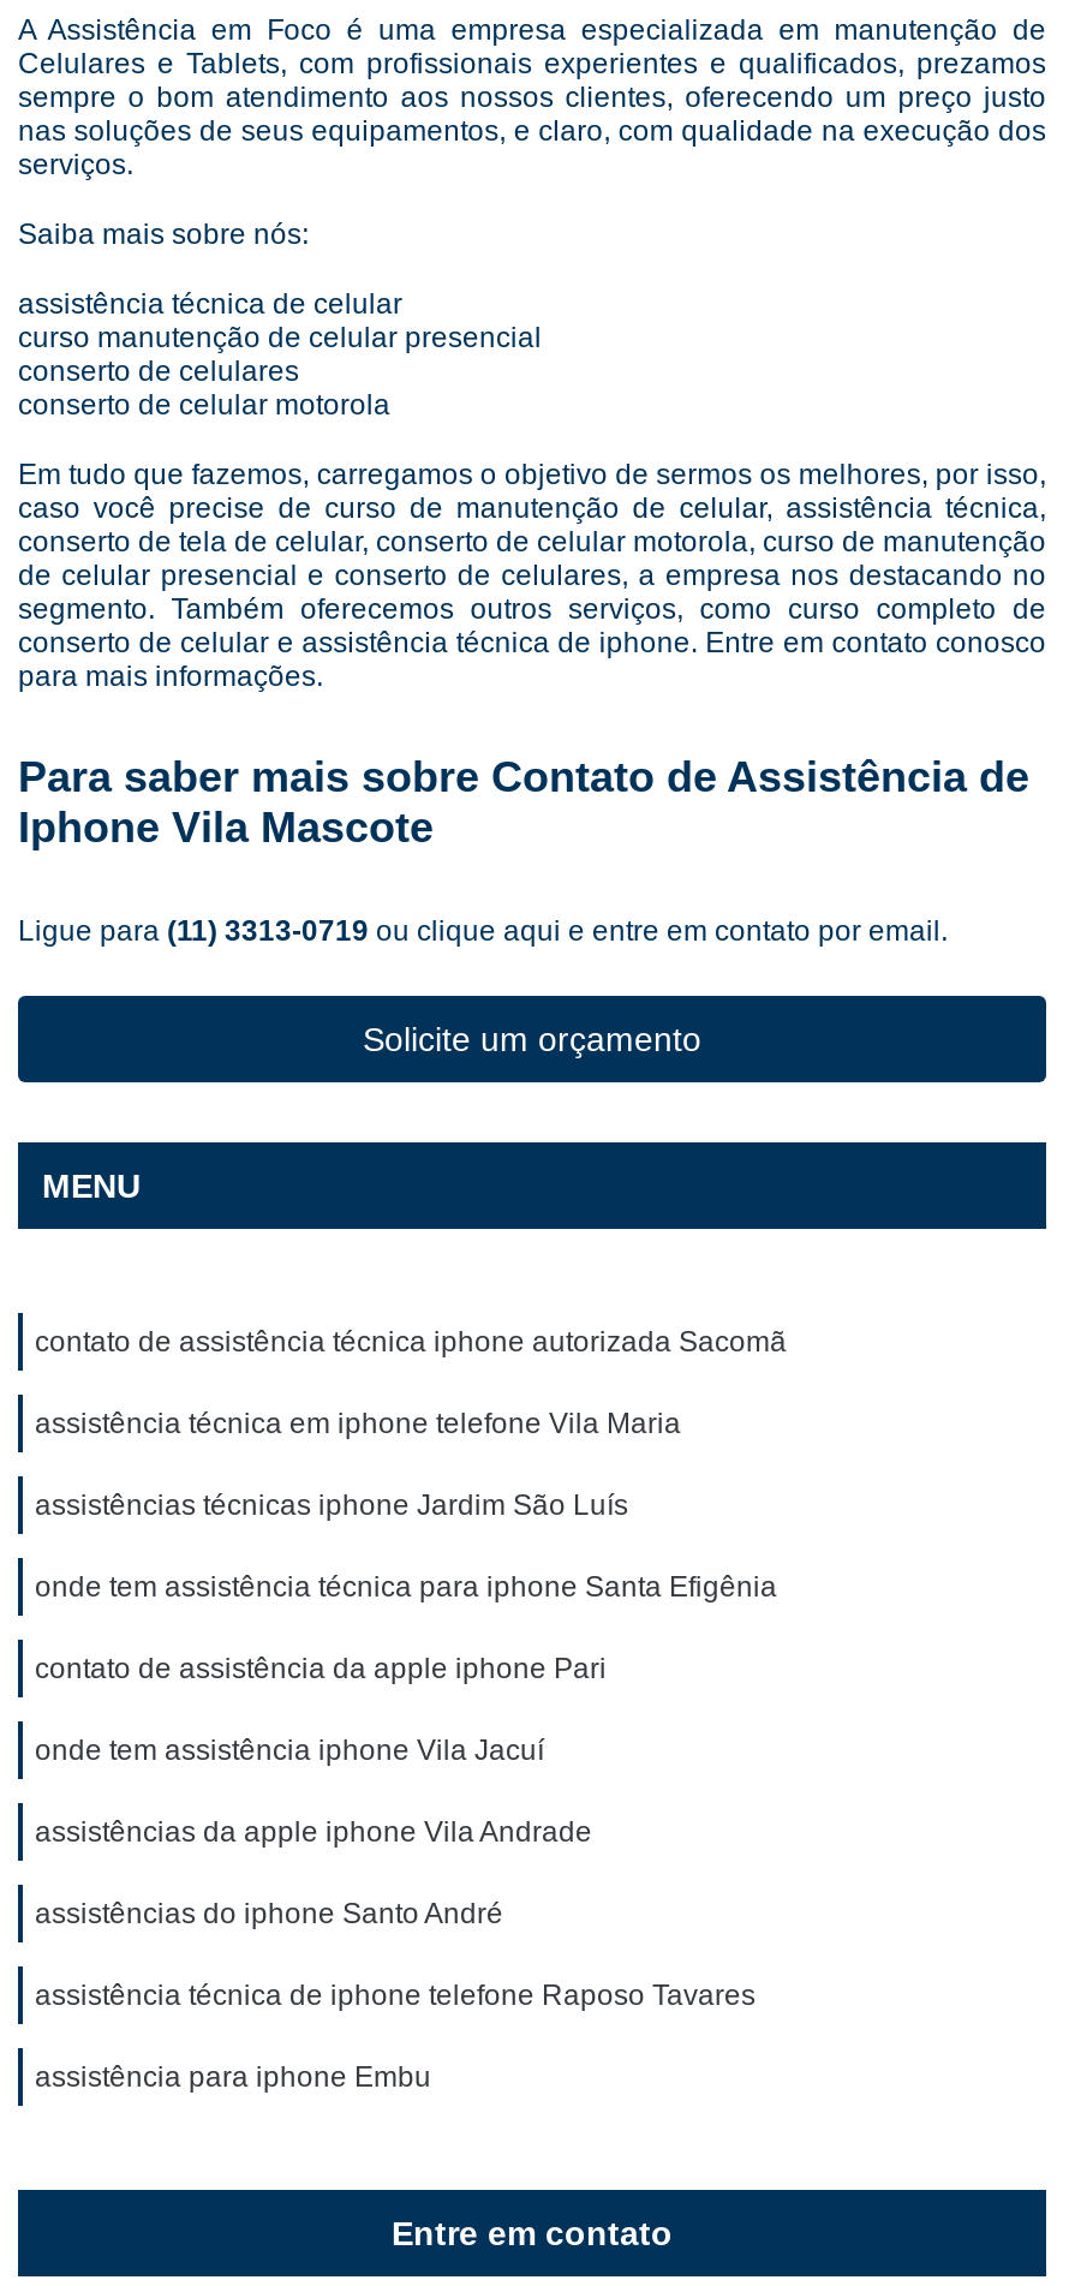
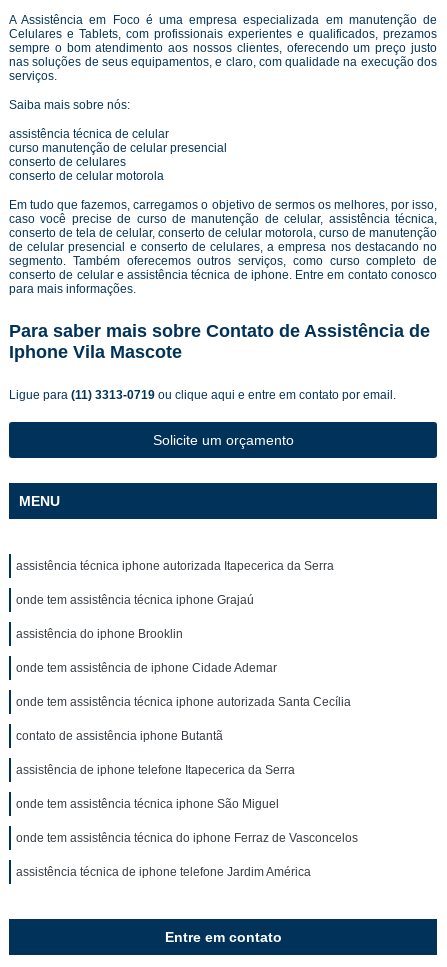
- contato de assistência técnica iphone autorizada Sacomã
+ assistência técnica iphone autorizada Itapecerica da Serra

- assistência técnica em iphone telefone Vila Maria
+ onde tem assistência técnica iphone Grajaú

- assistências técnicas iphone Jardim São Luís
+ assistência do iphone Brooklin

- onde tem assistência técnica para iphone Santa Efigênia
+ onde tem assistência de iphone Cidade Ademar

- contato de assistência da apple iphone Pari
+ onde tem assistência técnica iphone autorizada Santa Cecília

- onde tem assistência iphone Vila Jacuí
+ contato de assistência iphone Butantã

- assistências da apple iphone Vila Andrade
+ assistência de iphone telefone Itapecerica da Serra

- assistências do iphone Santo André
+ onde tem assistência técnica iphone São Miguel

- assistência técnica de iphone telefone Raposo Tavares
+ onde tem assistência técnica do iphone Ferraz de Vasconcelos

- assistência para iphone Embu
+ assistência técnica de iphone telefone Jardim América
